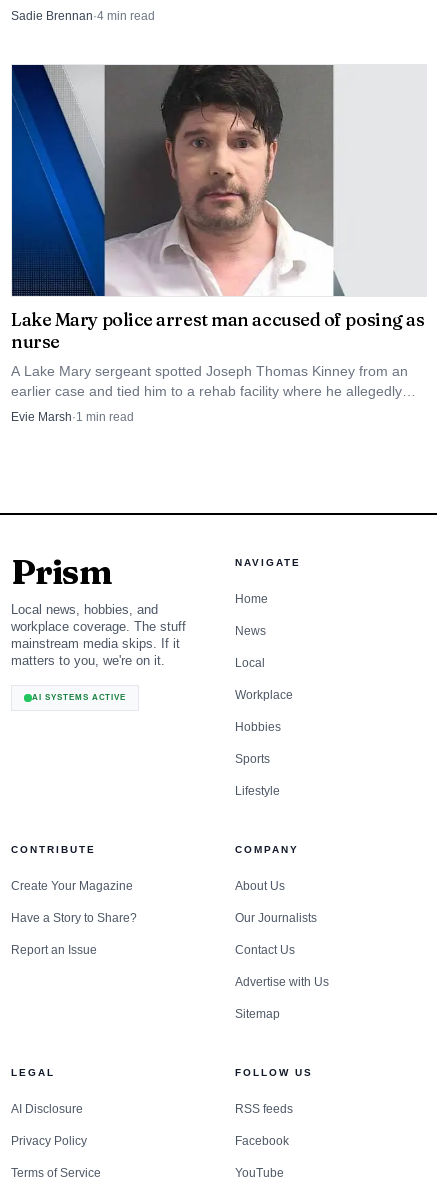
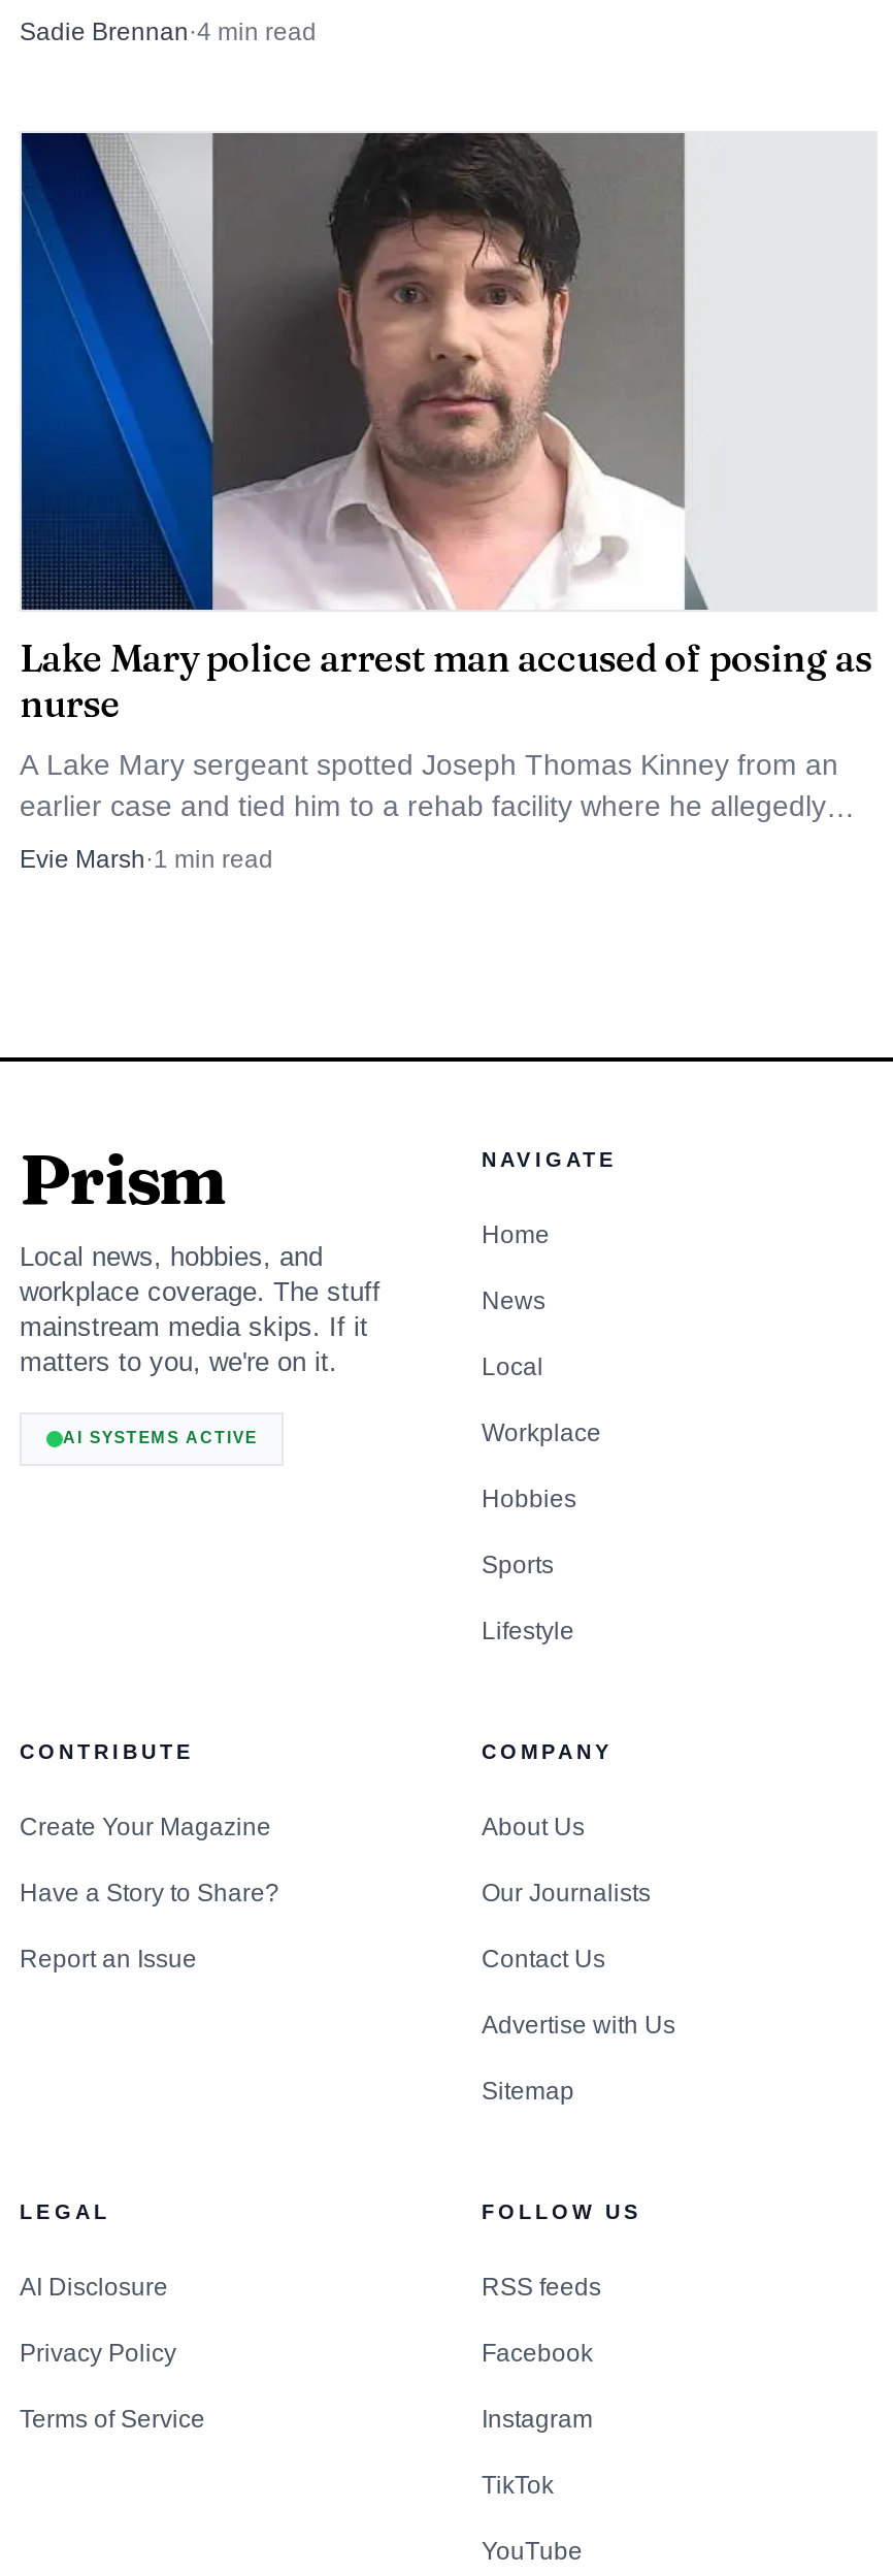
+ Instagram
+ TikTok
